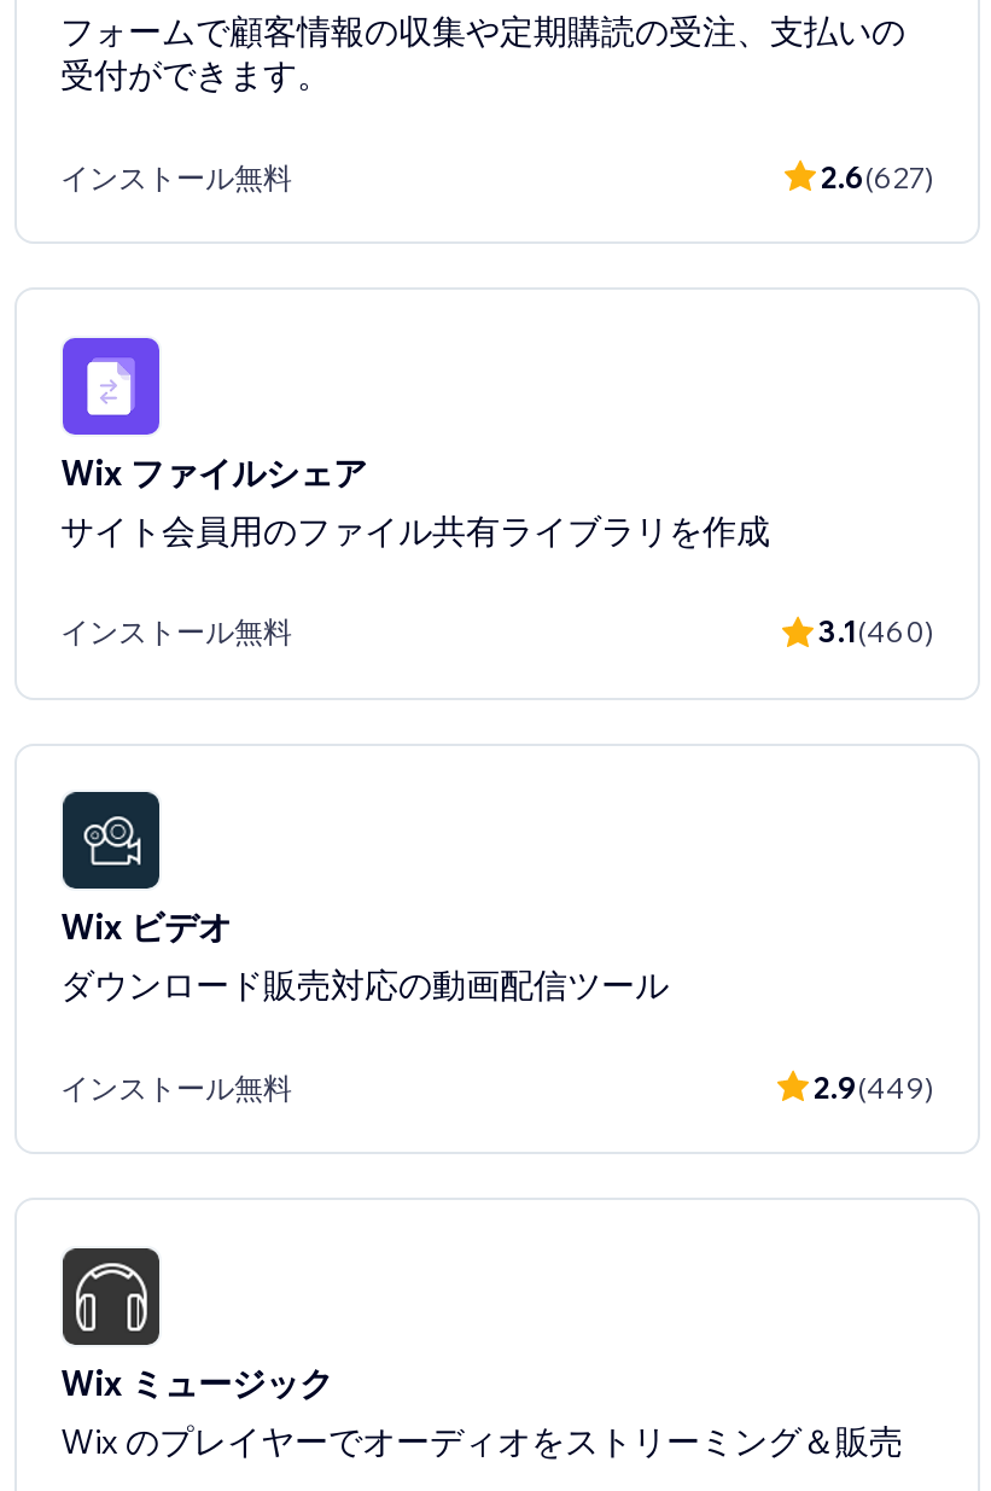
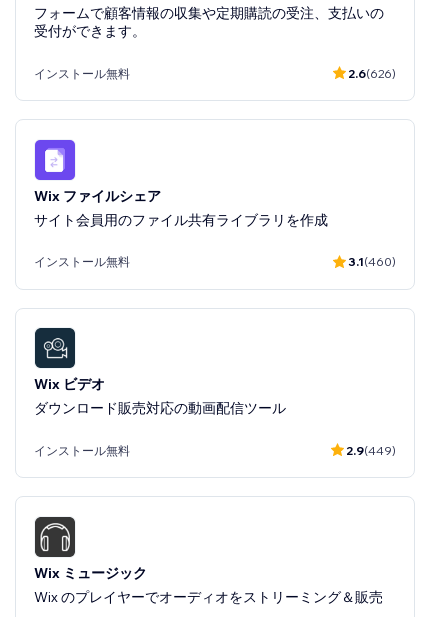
- 2.6(627)
+ 2.6(626)
